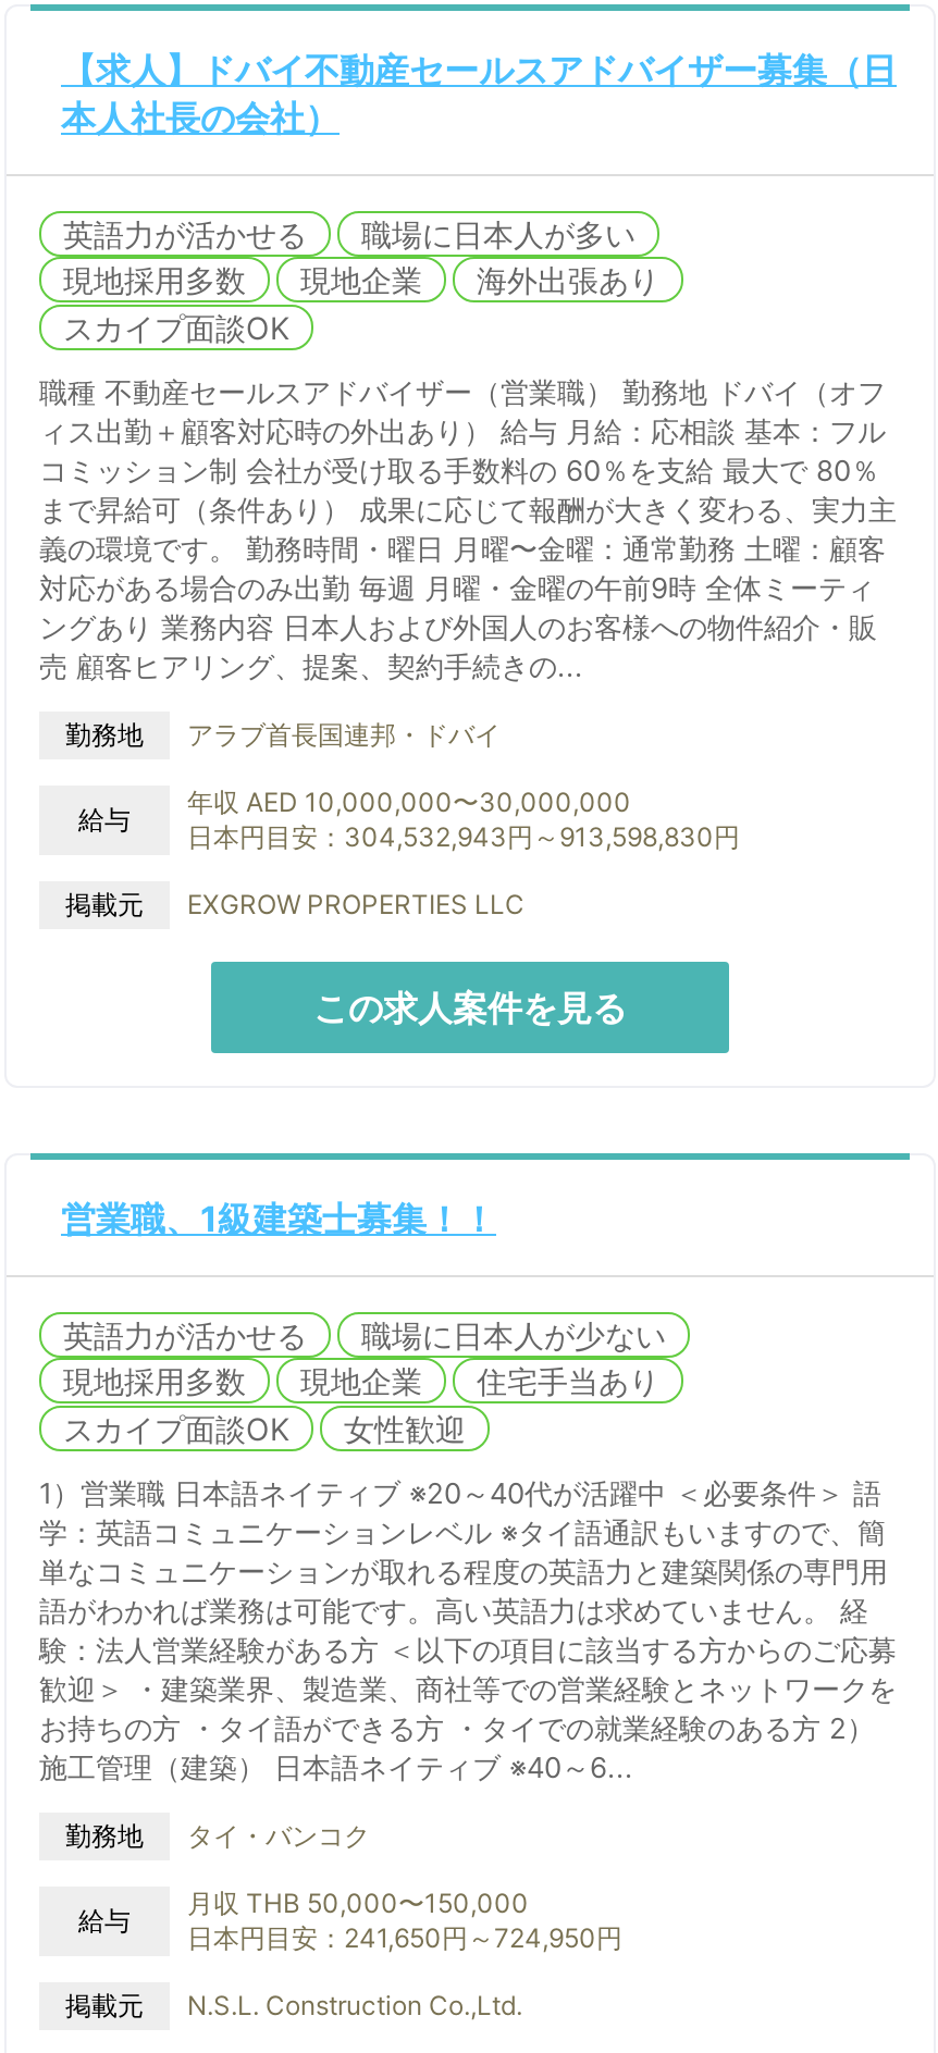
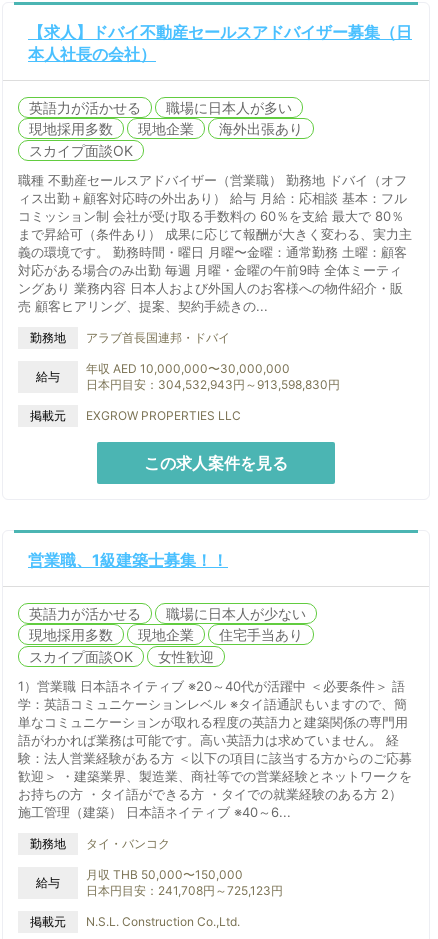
- 日本円目安：241,650円～724,950円
+ 日本円目安：241,708円～725,123円
